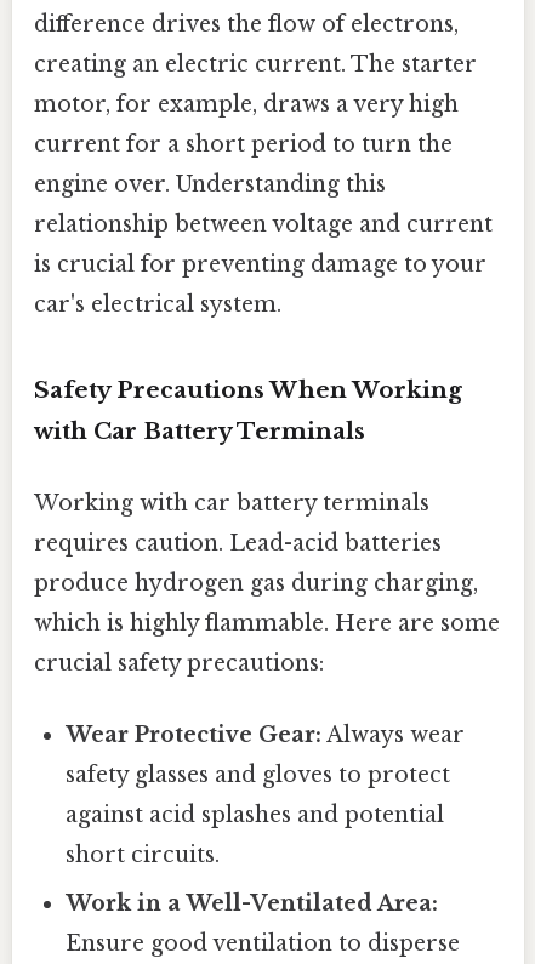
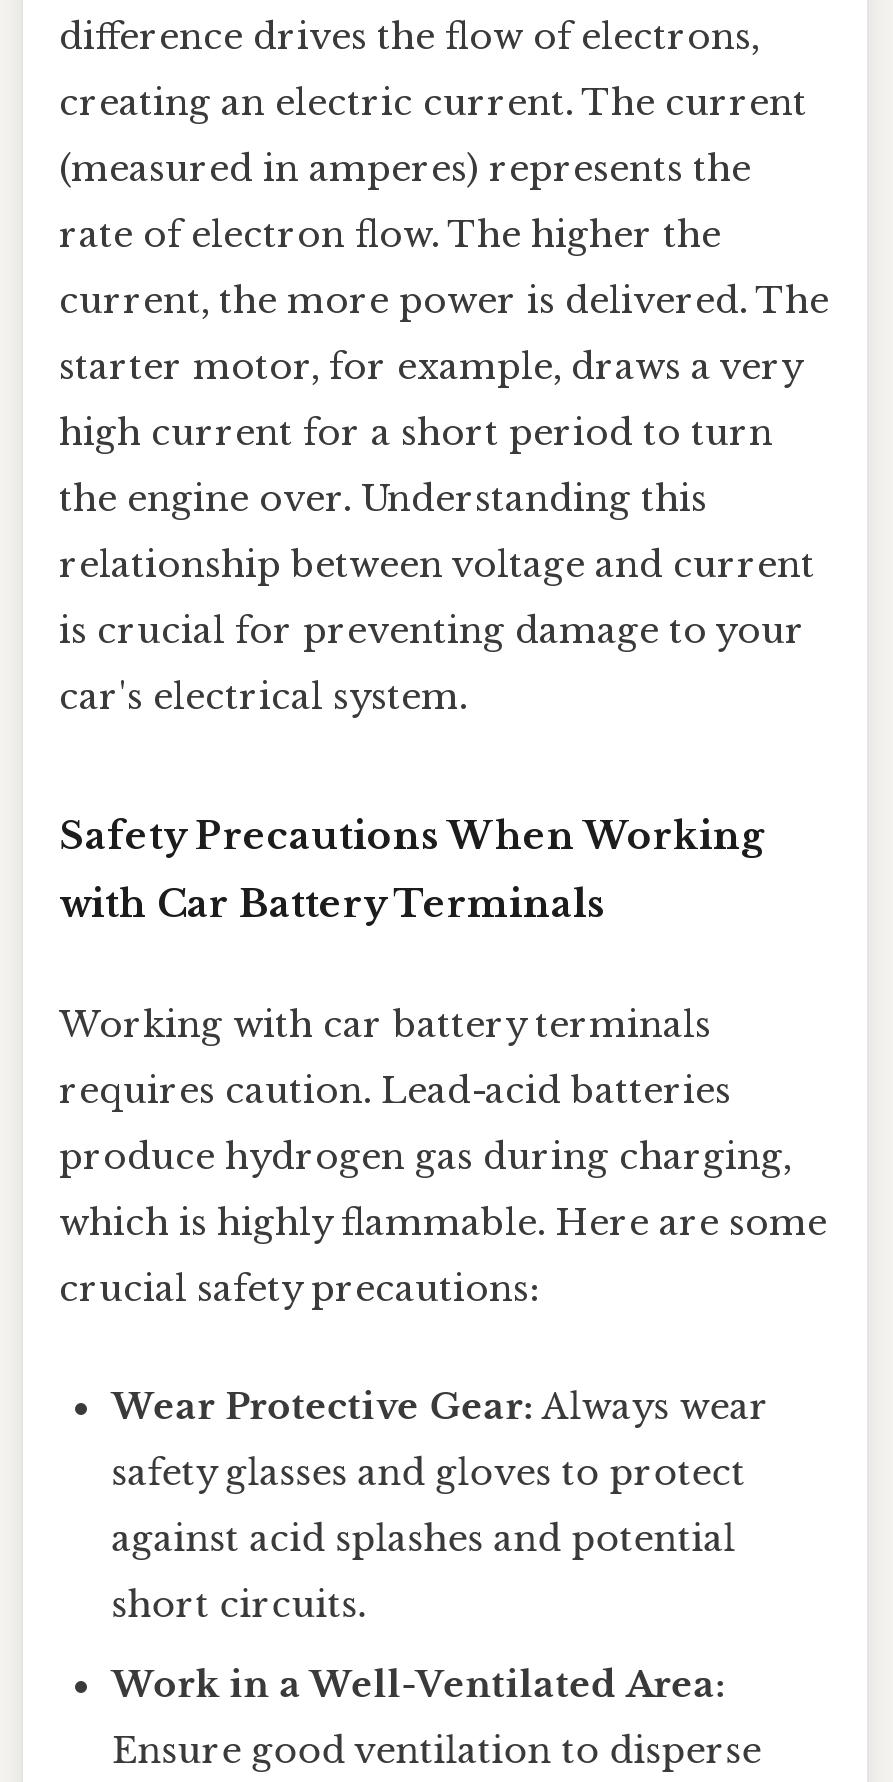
- creating an electric current. The starter
- motor, for example, draws a very high
- current for a short period to turn the
- engine over. Understanding this
+ creating an electric current. The current
+ (measured in amperes) represents the
+ rate of electron flow. The higher the
+ current, the more power is delivered. The
+ starter motor, for example, draws a very
+ high current for a short period to turn
+ the engine over. Understanding this
